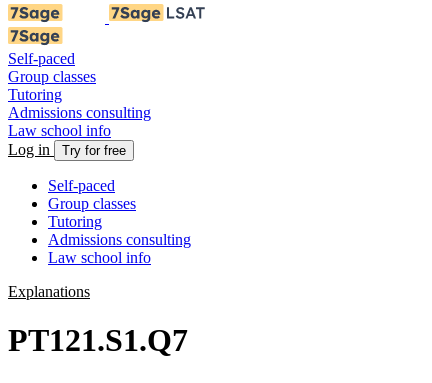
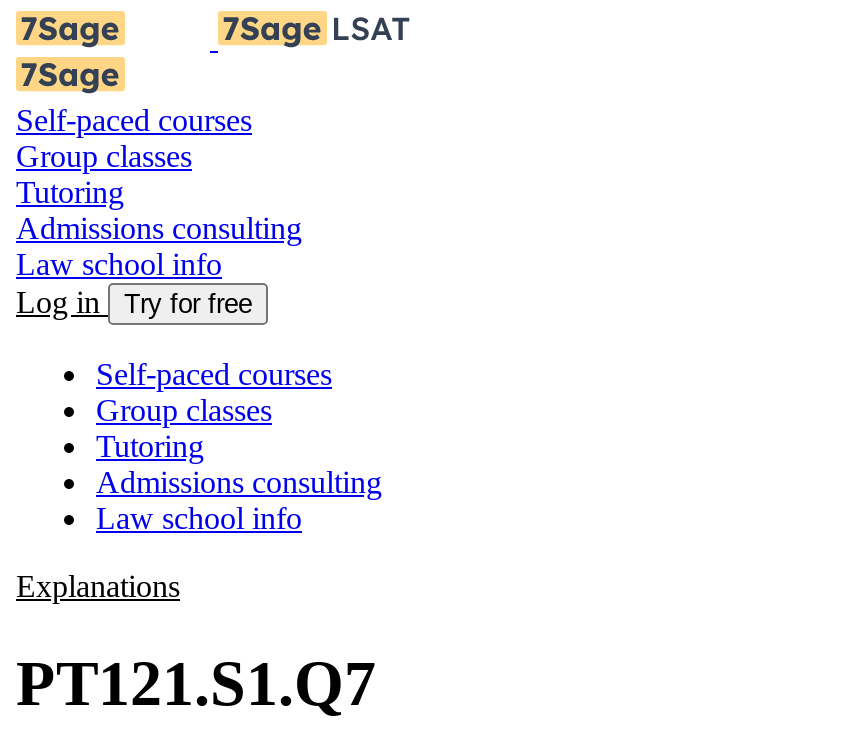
- Self-paced
+ Self-paced courses

- Self-paced
+ Self-paced courses
